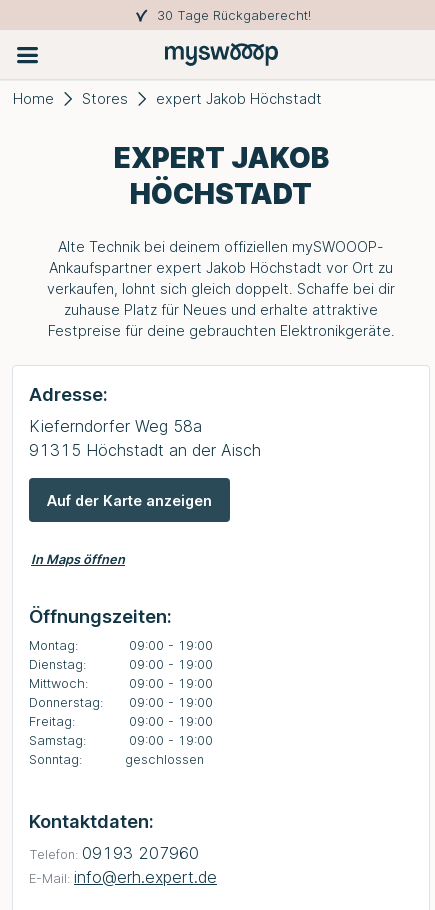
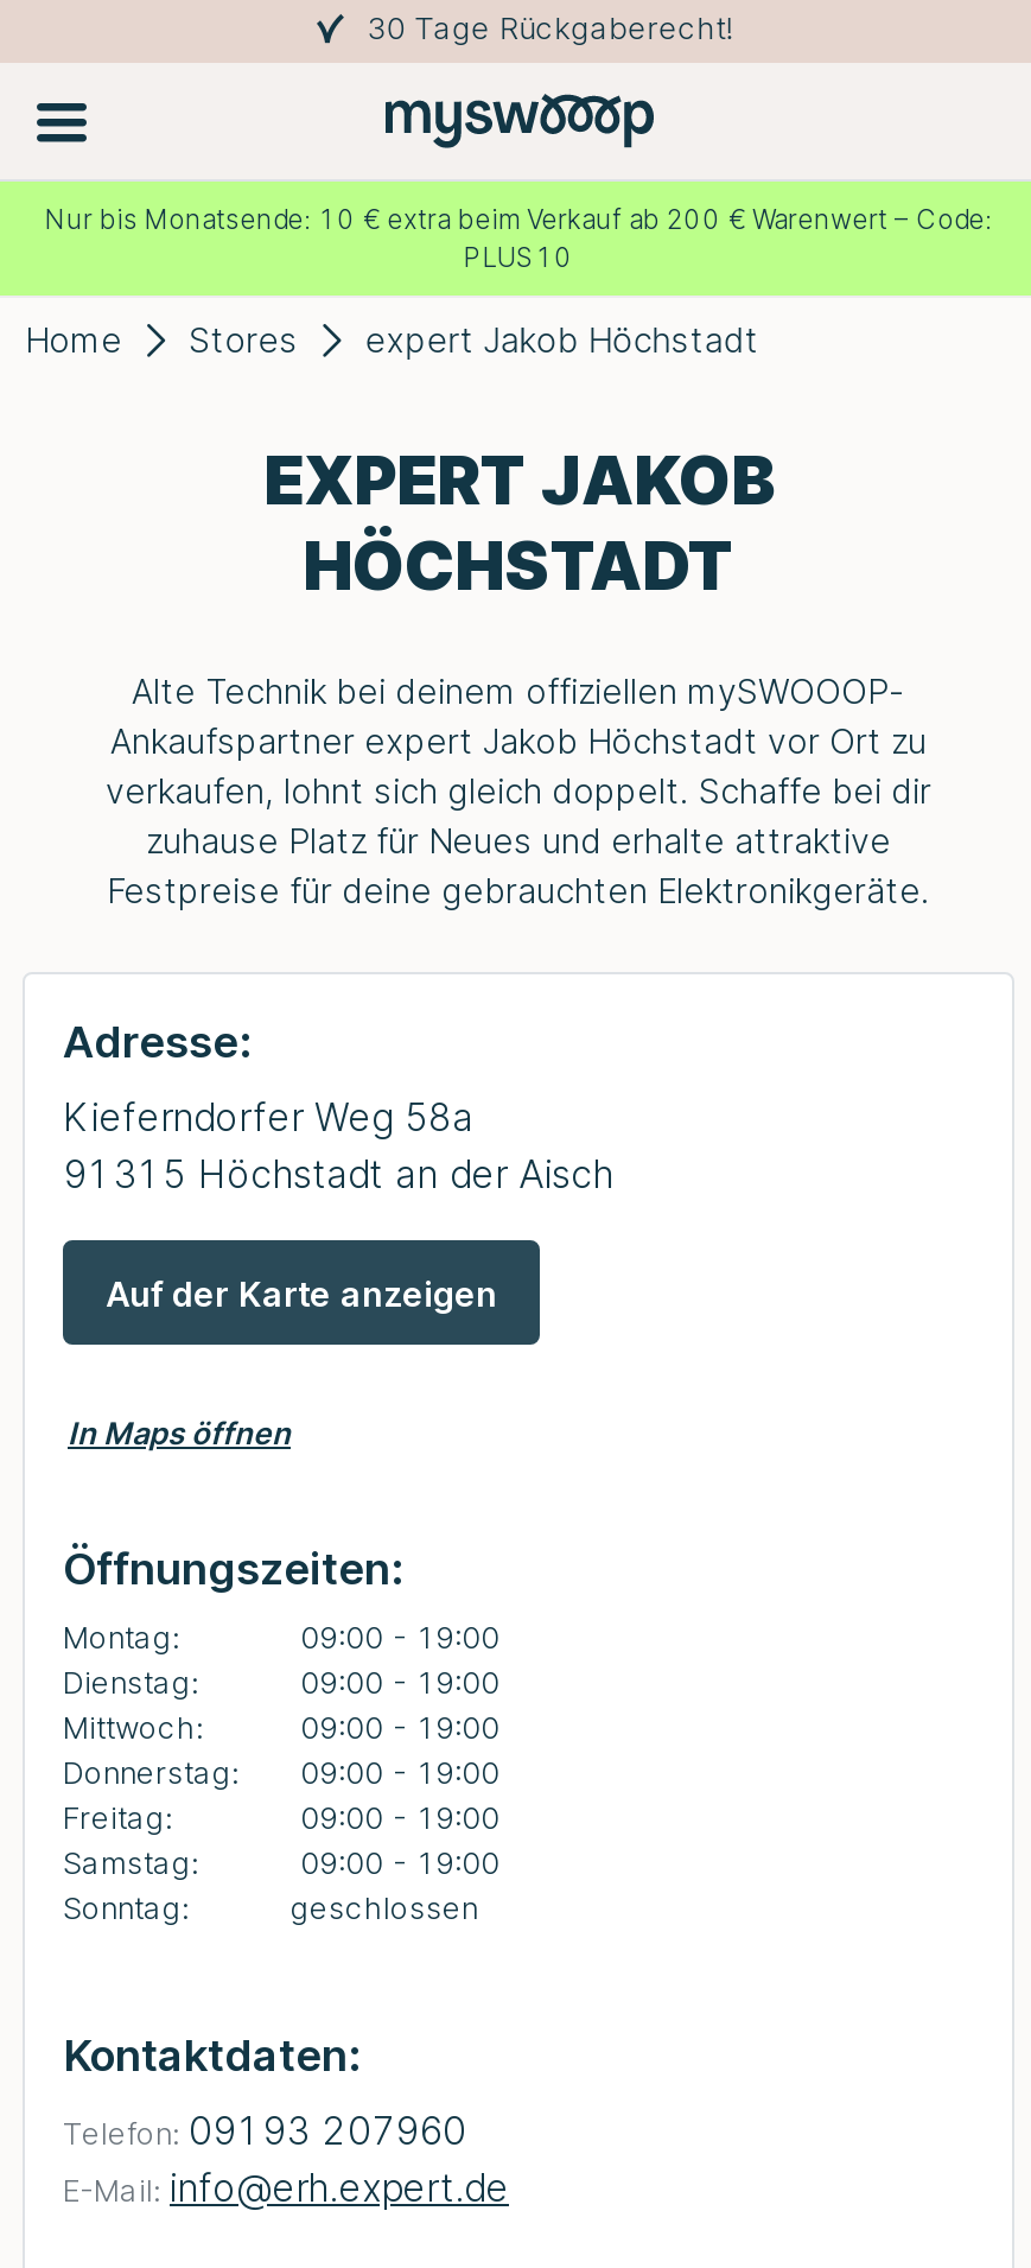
+ Nur bis Monatsende: 10 € extra beim Verkauf ab 200 € Warenwert – Code:
+ PLUS10
